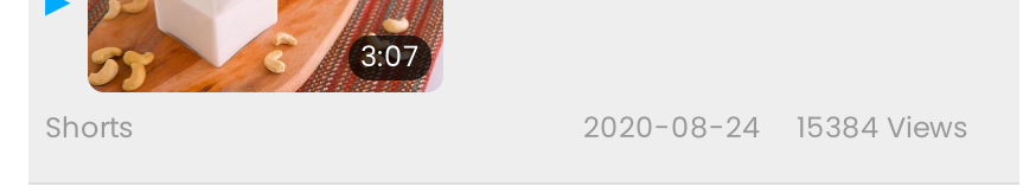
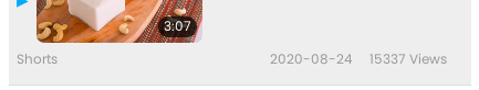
- 2020-08-24 15384 Views
+ 2020-08-24 15337 Views
